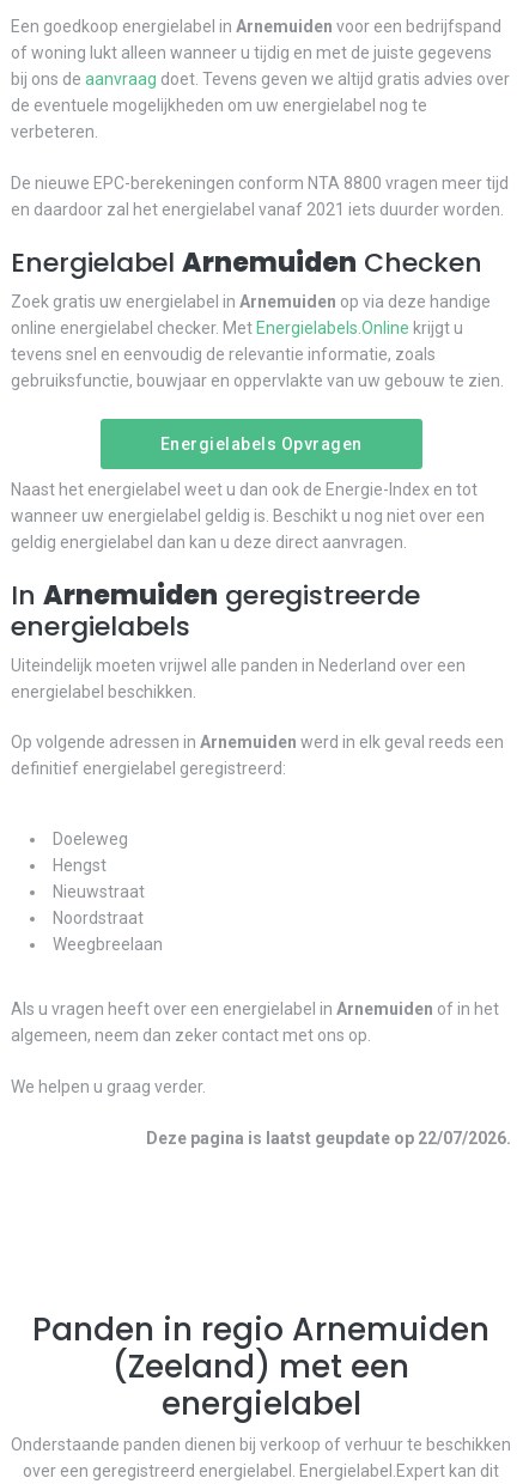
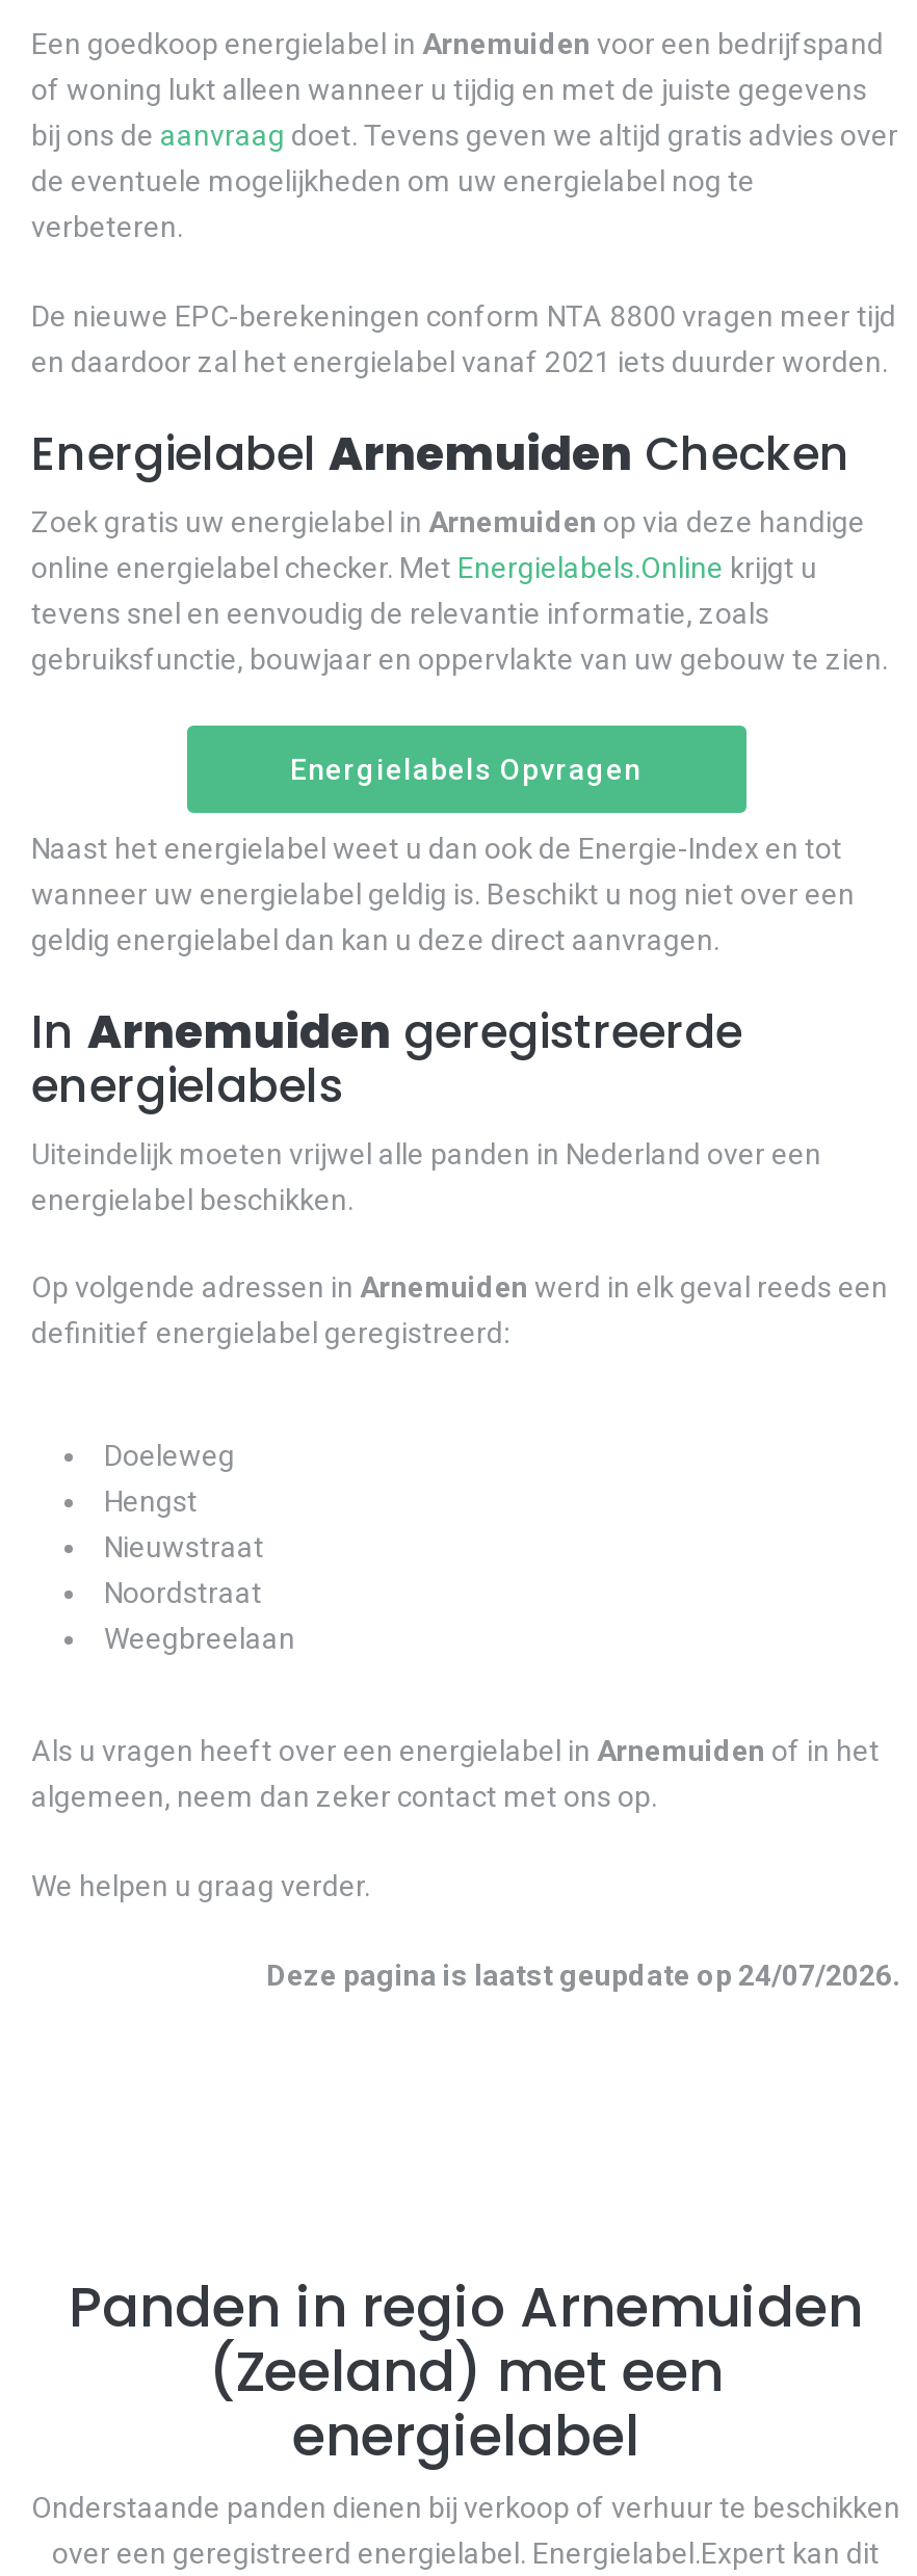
- Deze pagina is laatst geupdate op 22/07/2026.
+ Deze pagina is laatst geupdate op 24/07/2026.
